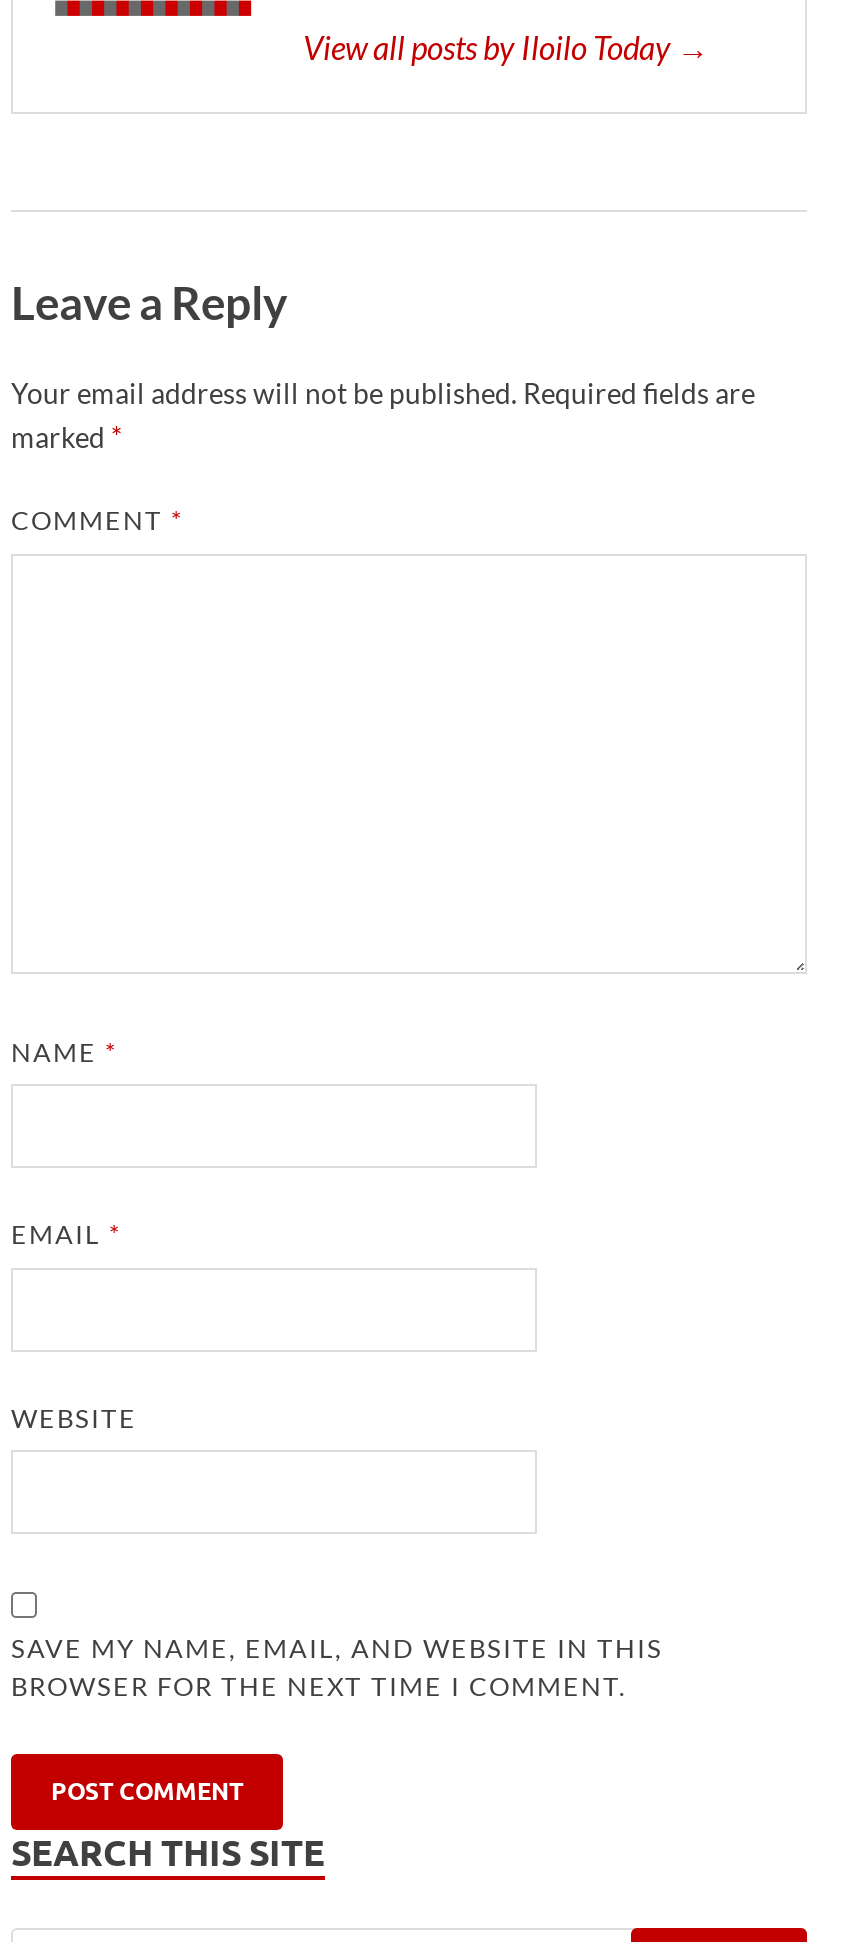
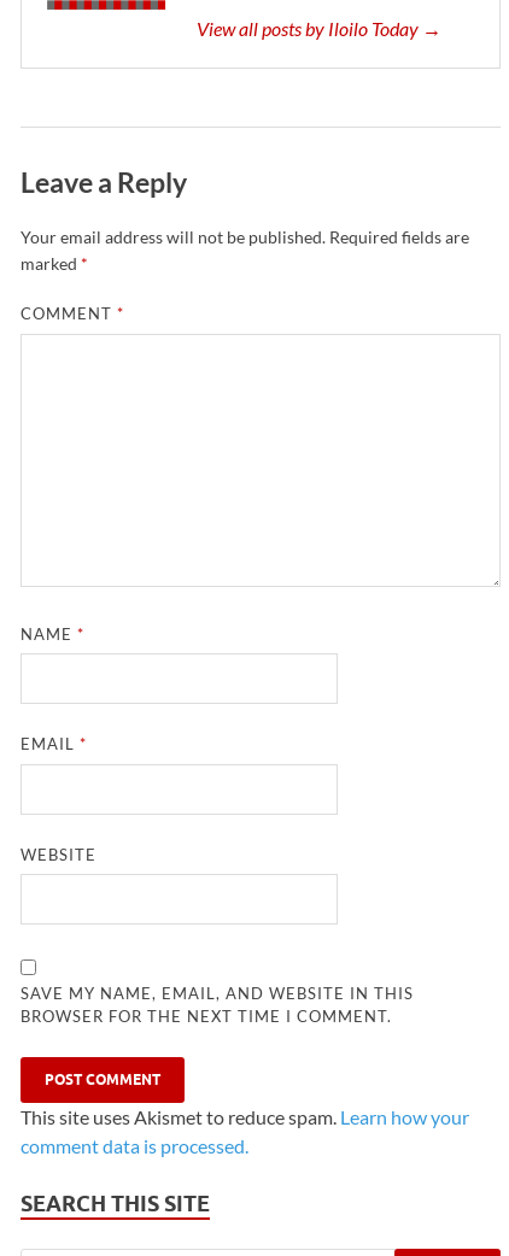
+ This site uses Akismet to reduce spam. Learn how your
+ comment data is processed.
